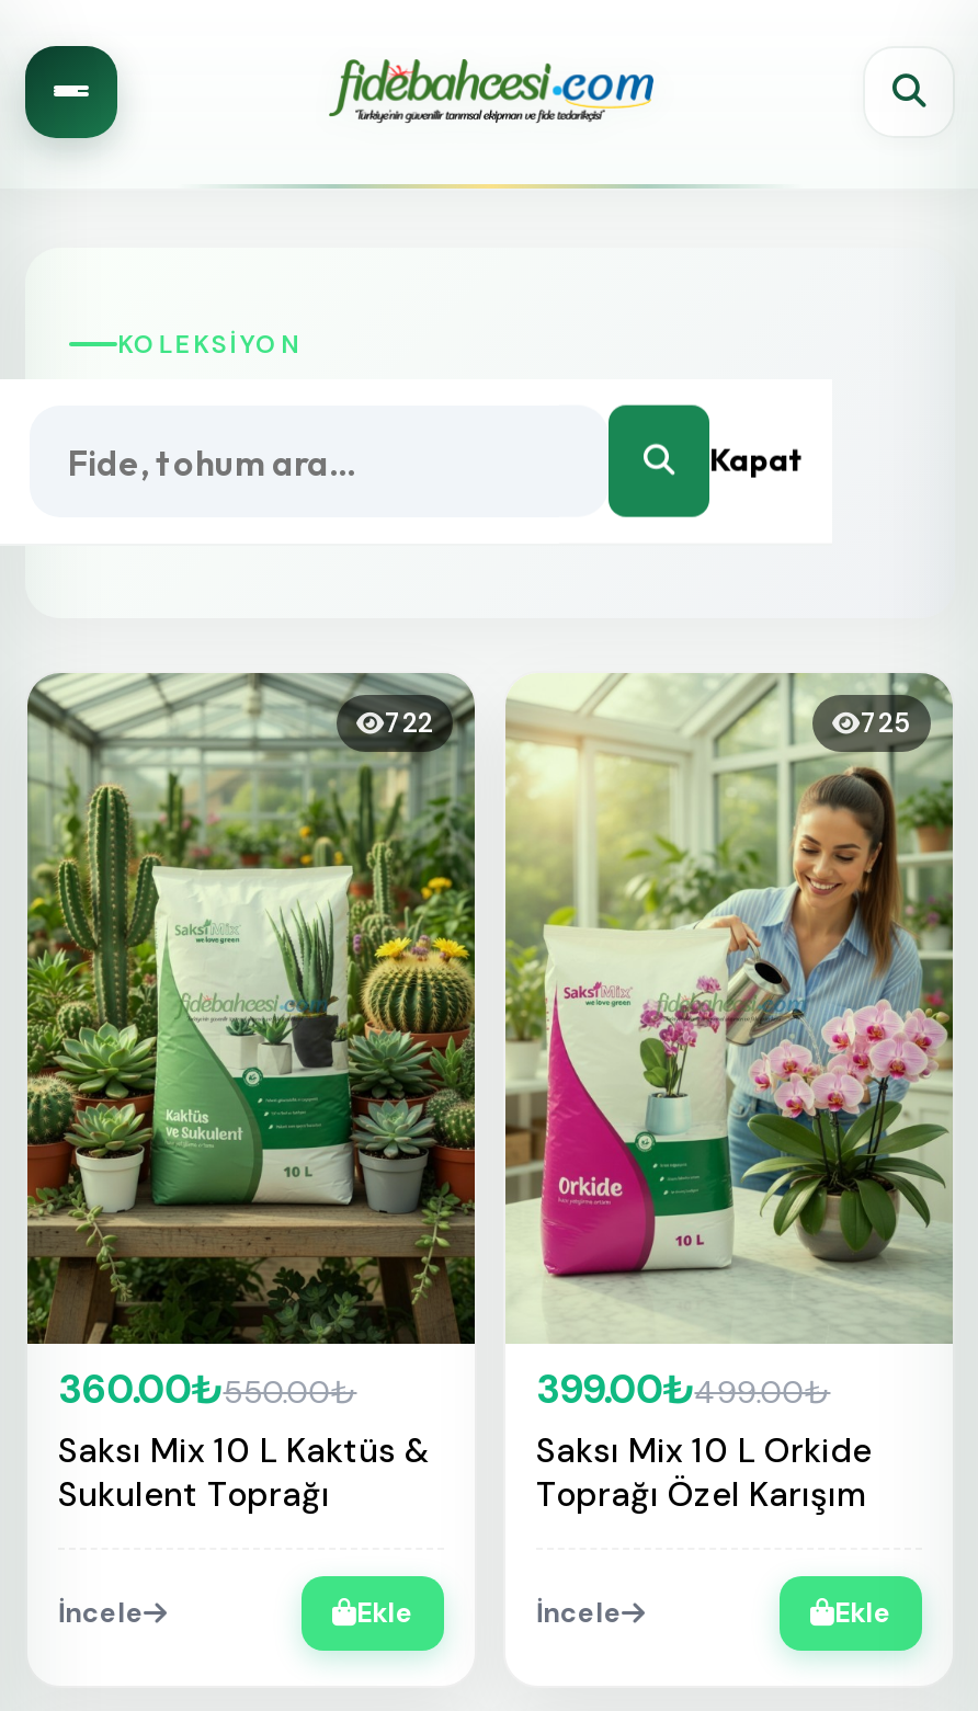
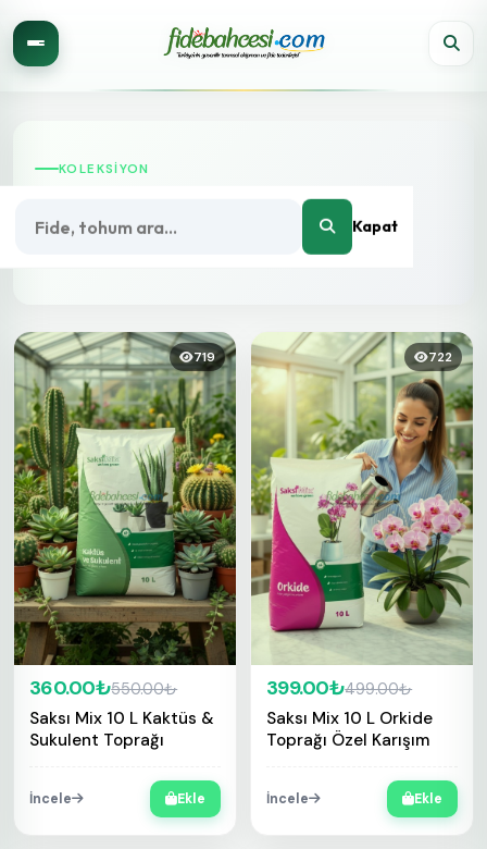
- 722
+ 719

- 725
+ 722
